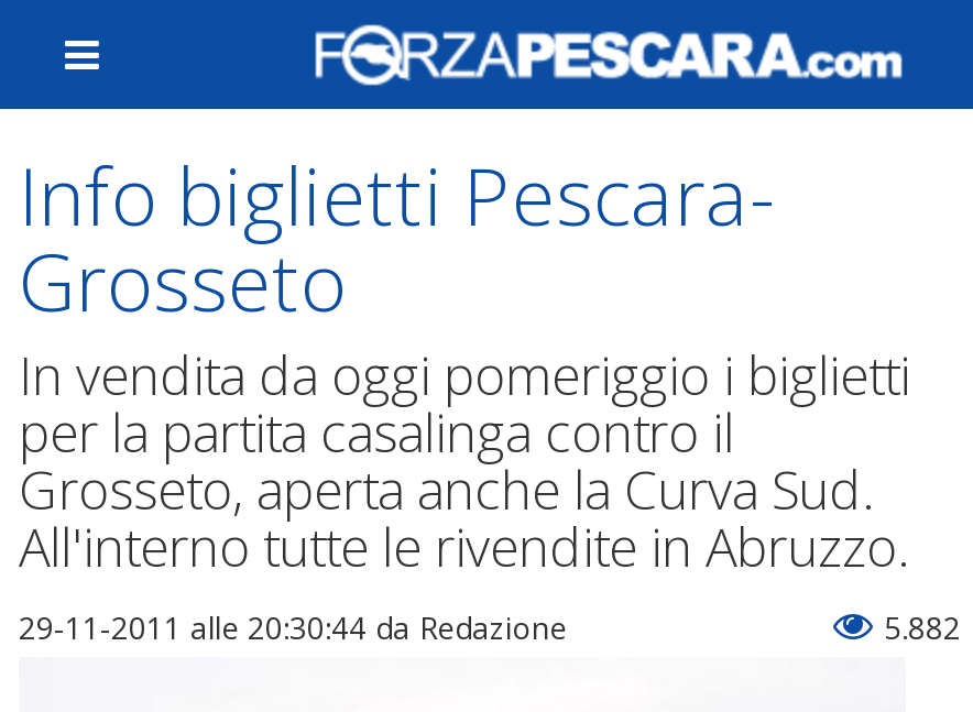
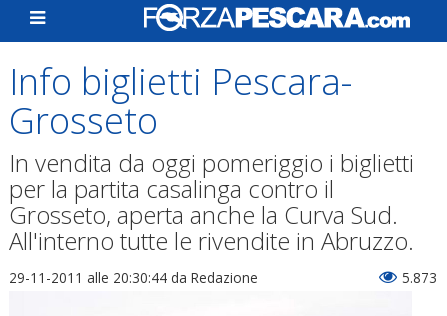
- 5.882
+ 5.873
